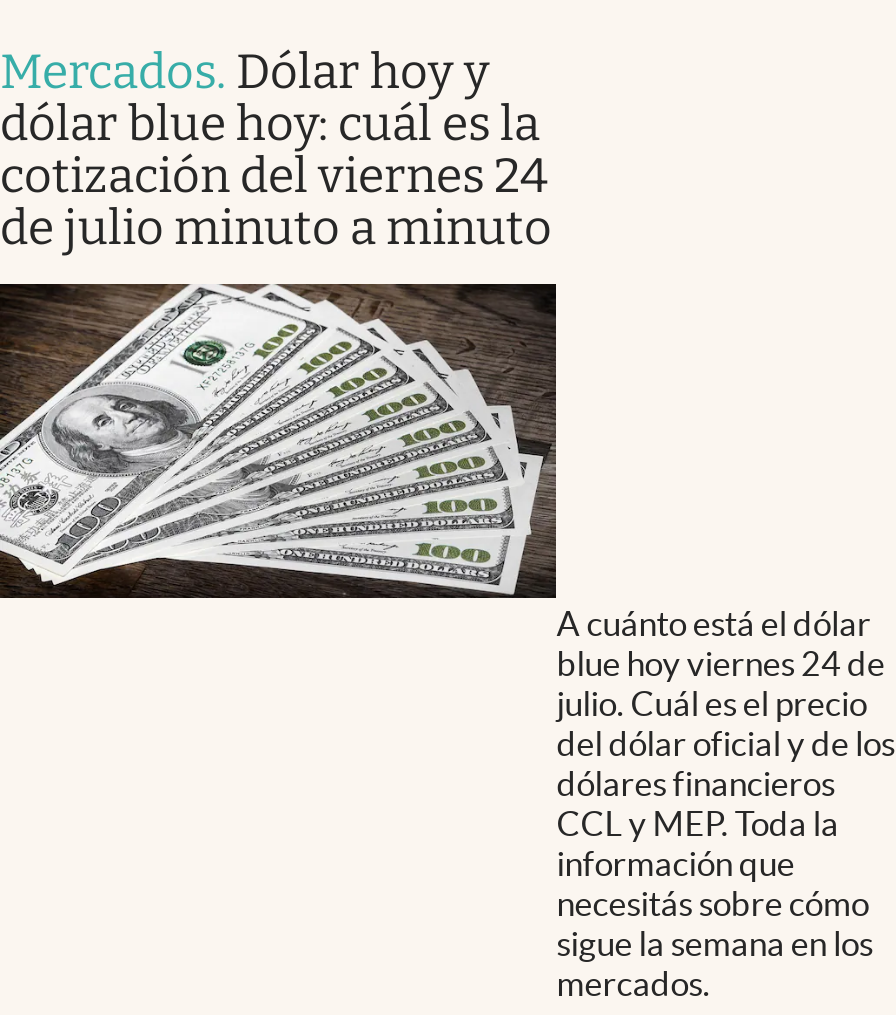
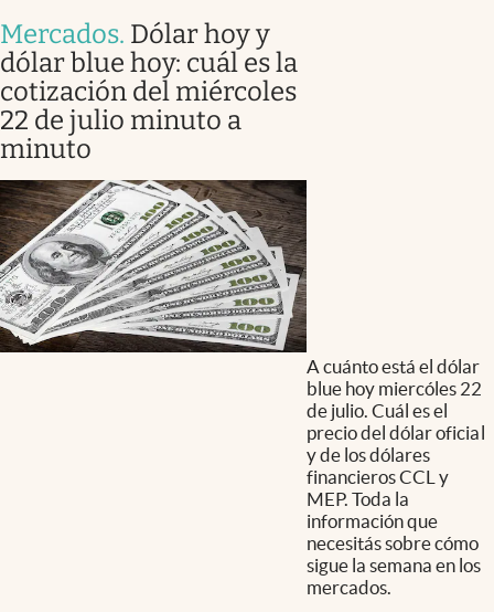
- cotización del viernes 24
- de julio minuto a minuto
+ cotización del miércoles
+ 22 de julio minuto a
+ minuto

- blue hoy viernes 24 de
- julio. Cuál es el precio
- del dólar oficial y de los
- dólares financieros
- CCL y MEP. Toda la
+ blue hoy miercóles 22
+ de julio. Cuál es el
+ precio del dólar oficial
+ y de los dólares
+ financieros CCL y
+ MEP. Toda la
